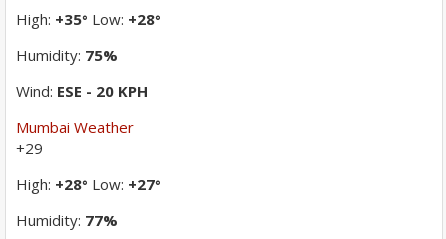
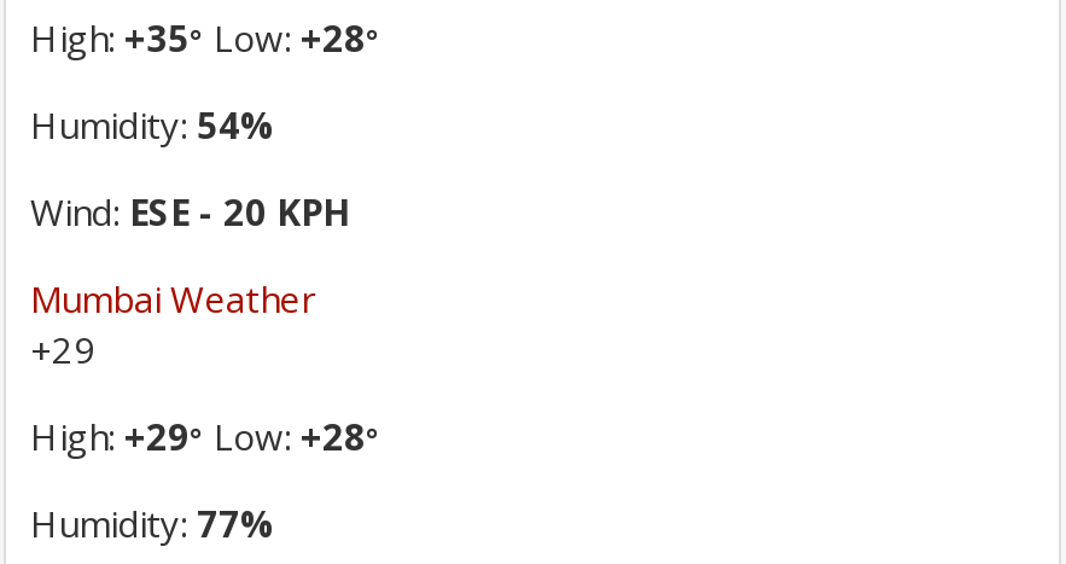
- Humidity: 75%
+ Humidity: 54%

- High: +28 ° Low: +27°
+ High: +29 ° Low: +28°
